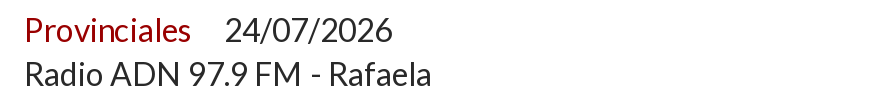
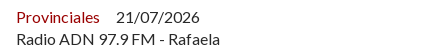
- Provinciales 24/07/2026
+ Provinciales 21/07/2026
